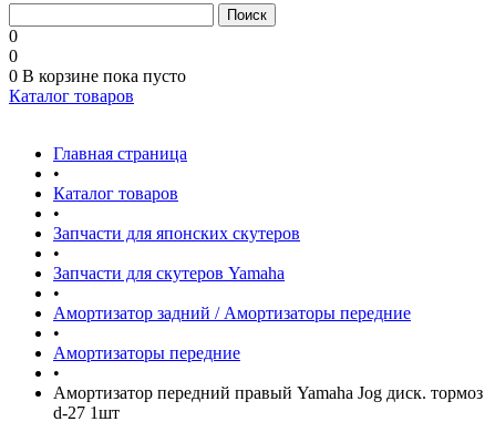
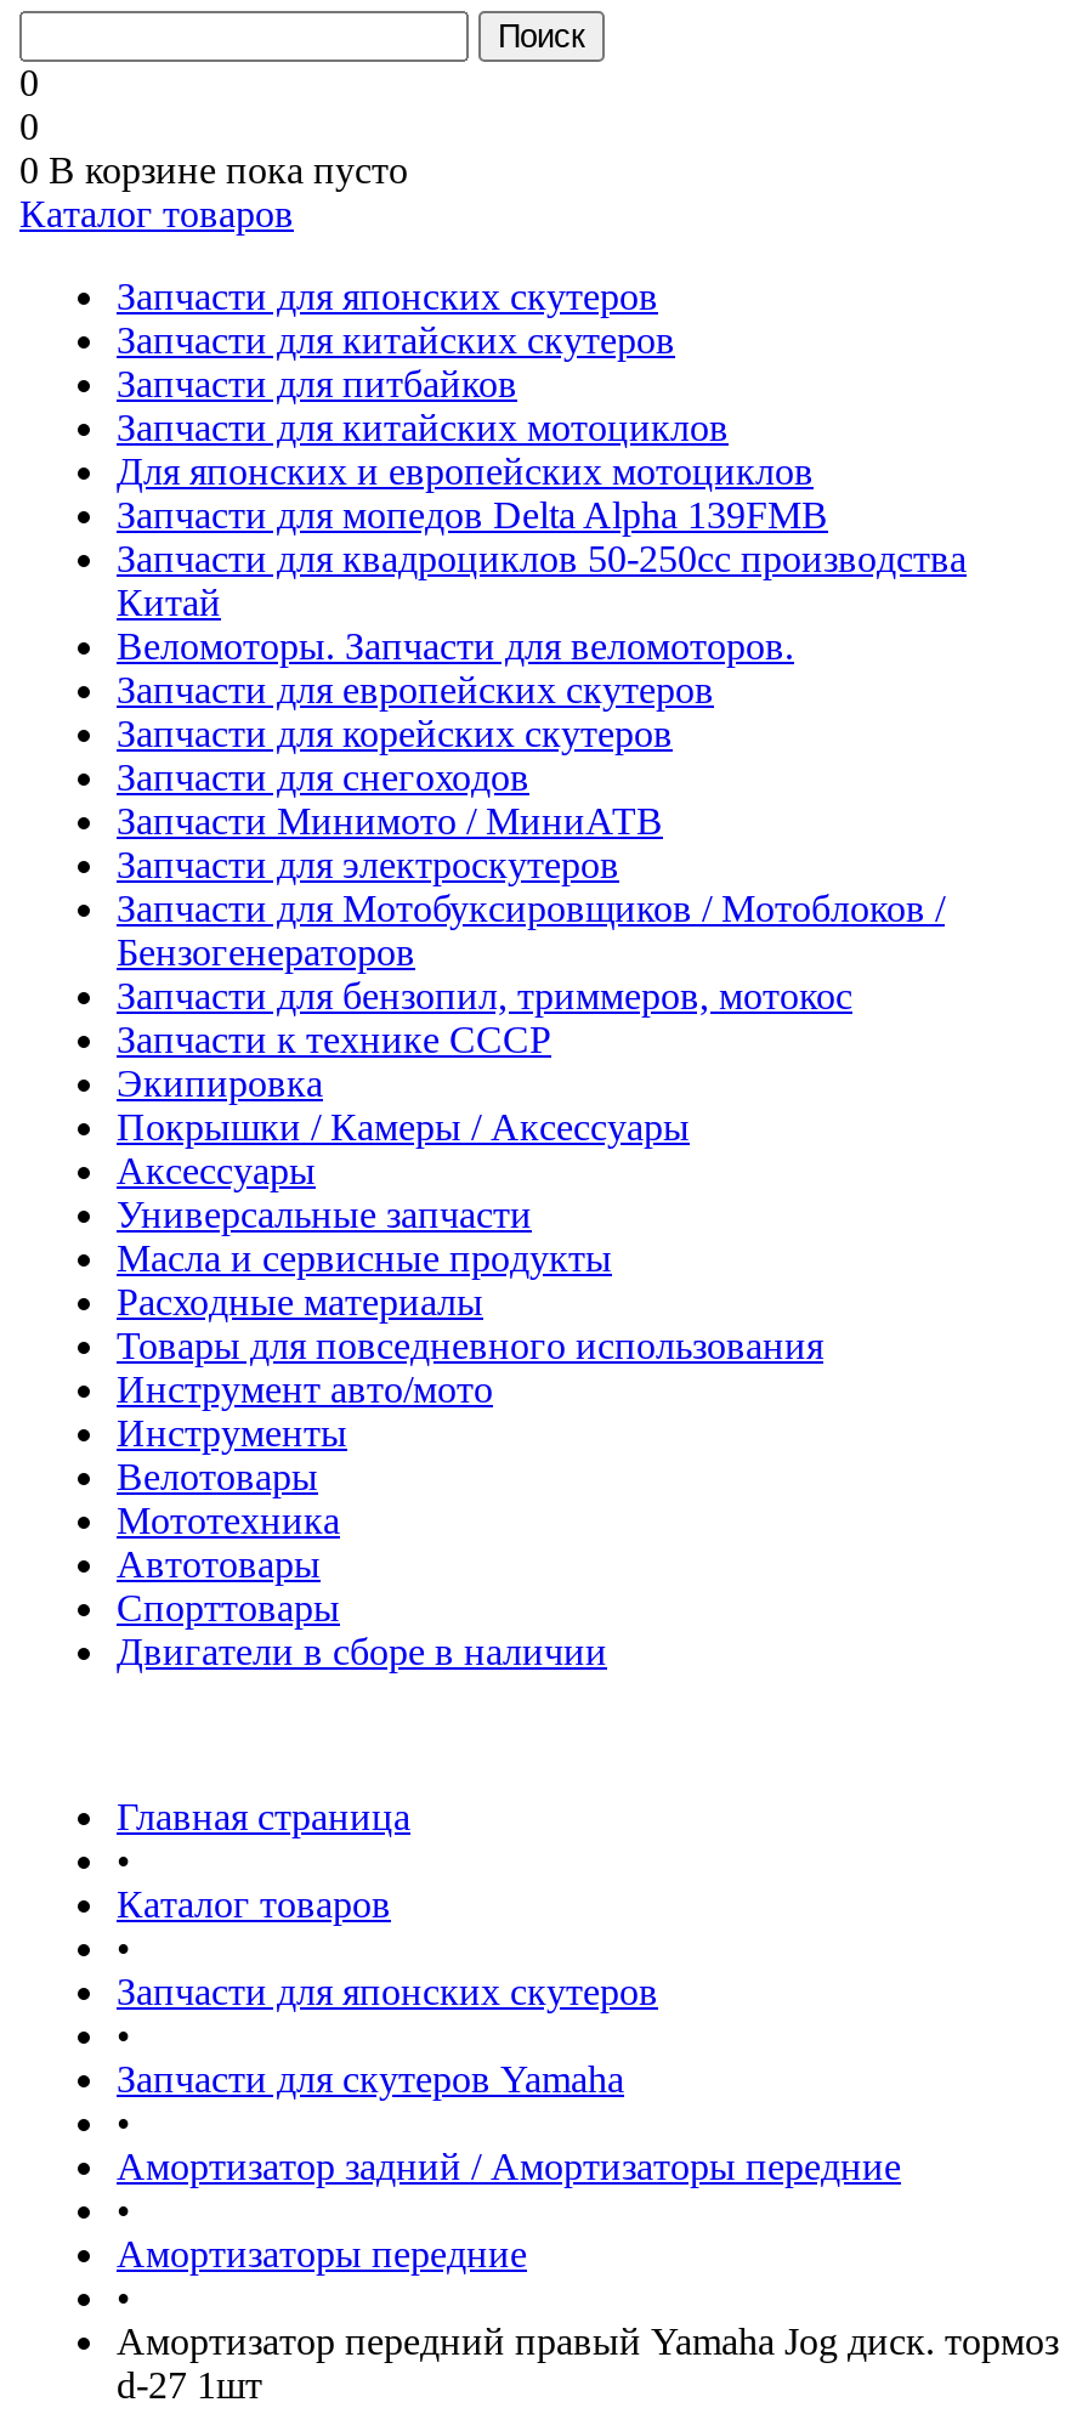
+ Запчасти для японских скутеров
+ Запчасти для китайских скутеров
+ Запчасти для питбайков
+ Запчасти для китайских мотоциклов
+ Для японских и европейских мотоциклов
+ Запчасти для мопедов Delta Alpha 139FMB
+ Запчасти для квадроциклов 50-250сс производства
+ Китай
+ Веломоторы. Запчасти для веломоторов.
+ Запчасти для европейских скутеров
+ Запчасти для корейских скутеров
+ Запчасти для снегоходов
+ Запчасти Минимото / МиниАТВ
+ Запчасти для электроскутеров
+ Запчасти для Мотобуксировщиков / Мотоблоков /
+ Бензогенераторов
+ Запчасти для бензопил, триммеров, мотокос
+ Запчасти к технике СССР
+ Экипировка
+ Покрышки / Камеры / Аксессуары
+ Аксессуары
+ Универсальные запчасти
+ Масла и сервисные продукты
+ Расходные материалы
+ Товары для повседневного использования
+ Инструмент авто/мото
+ Инструменты
+ Велотовары
+ Мототехника
+ Автотовары
+ Спорттовары
+ Двигатели в сборе в наличии
